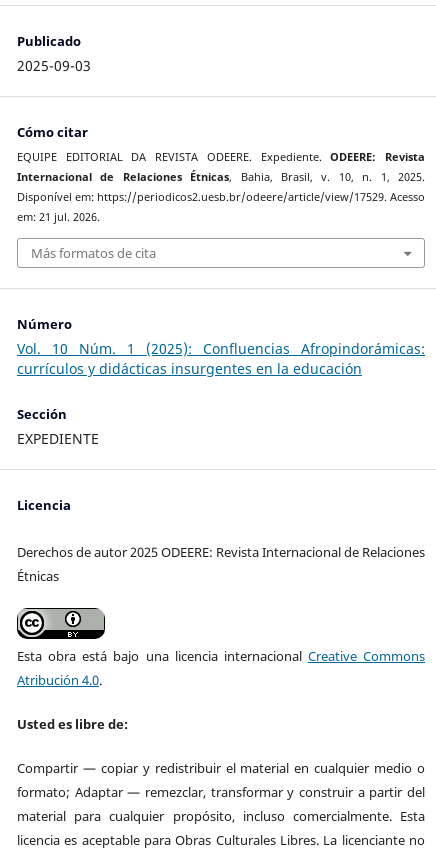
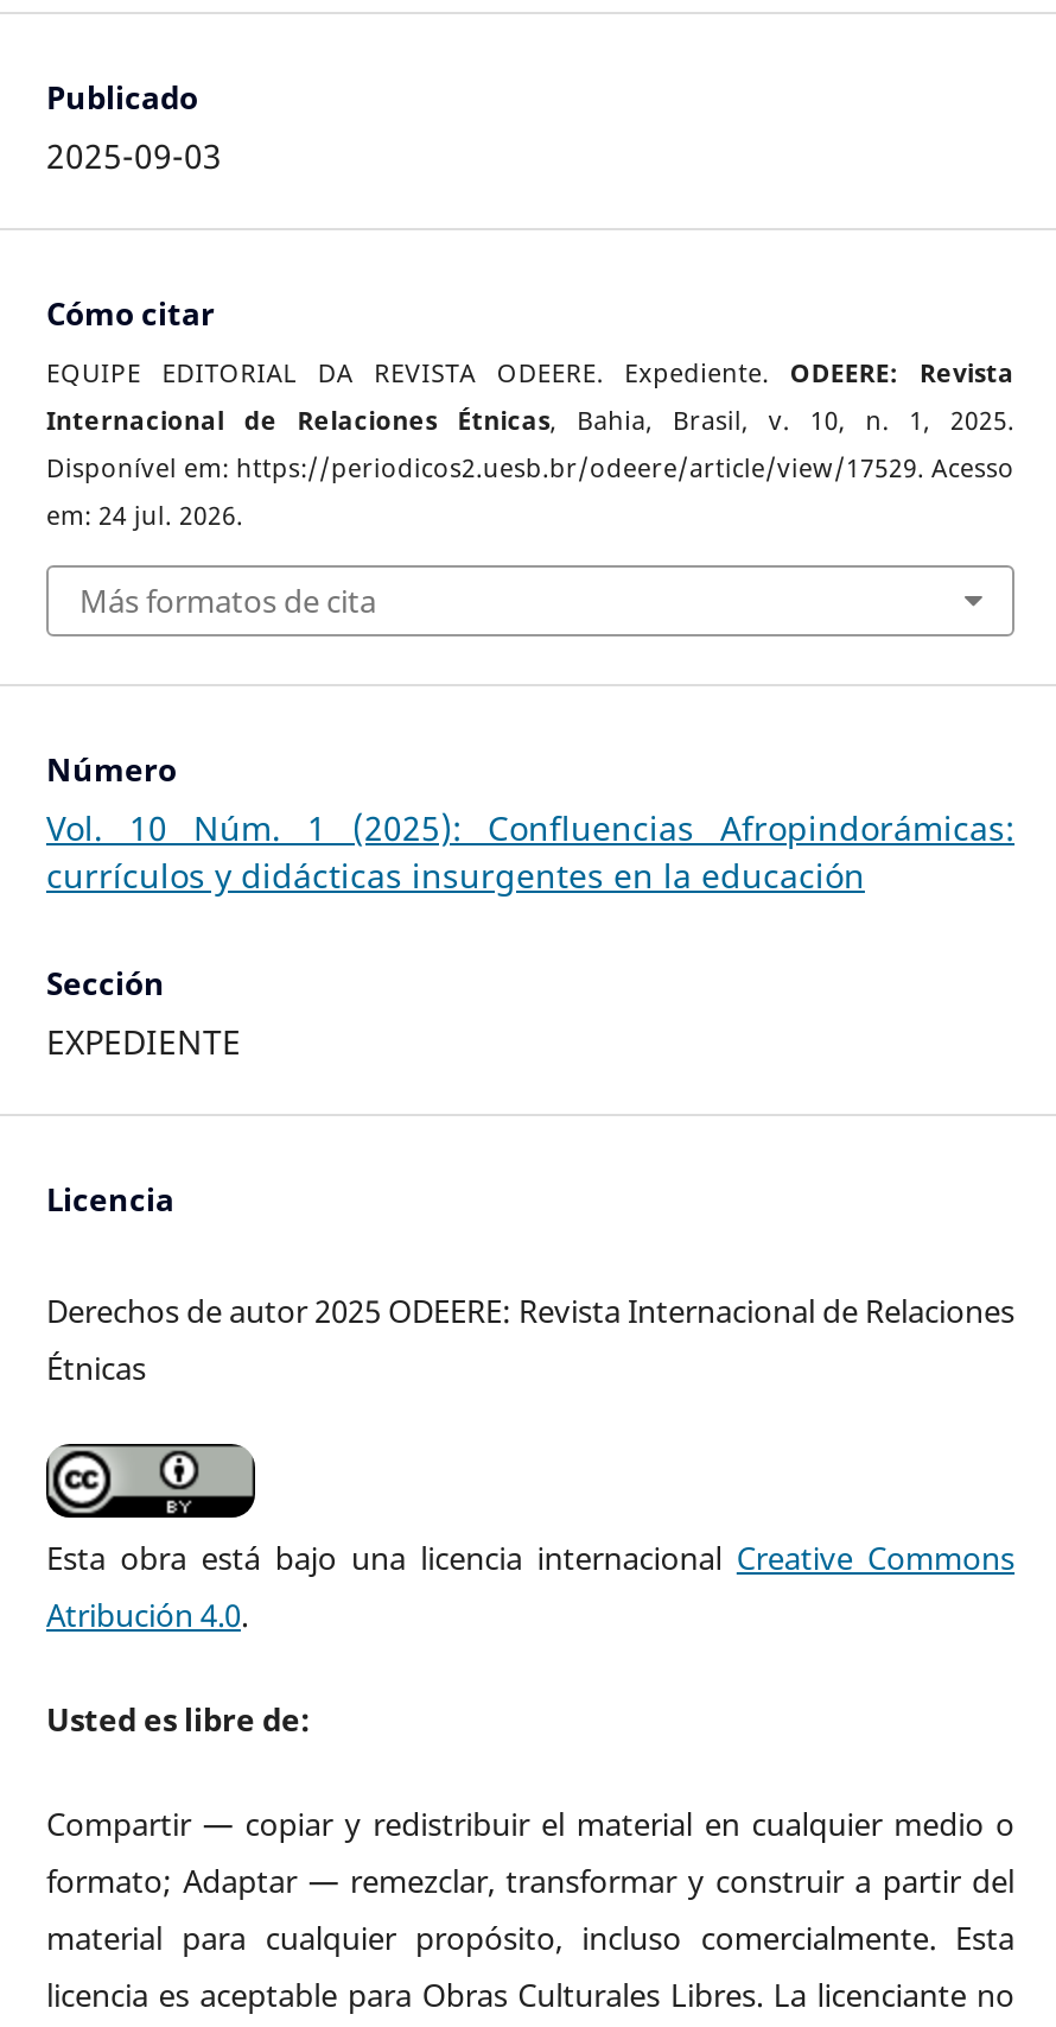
- em: 21 jul. 2026.
+ em: 24 jul. 2026.
